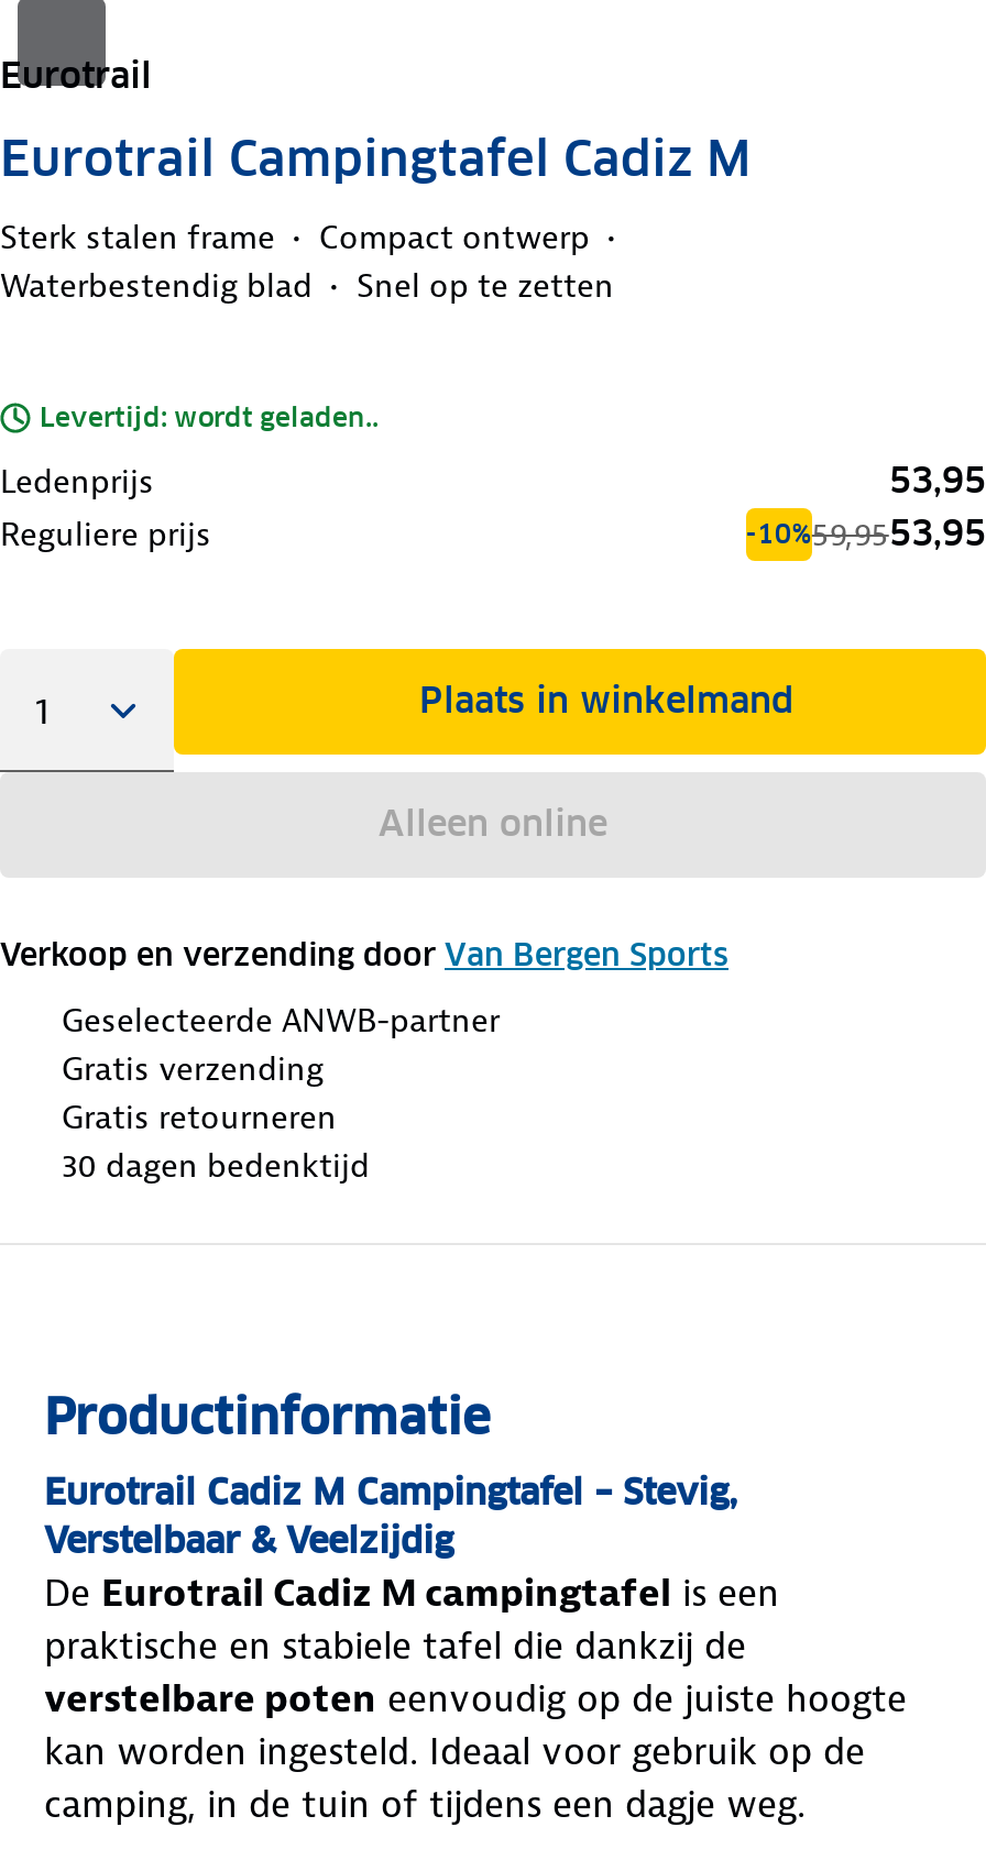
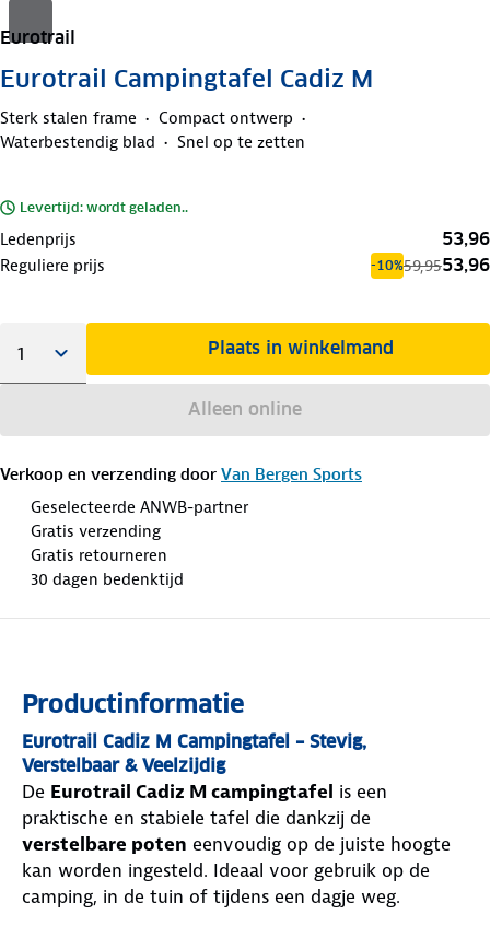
- 53,95
+ 53,96

- -10%59,9553,95
+ -10%59,9553,96
